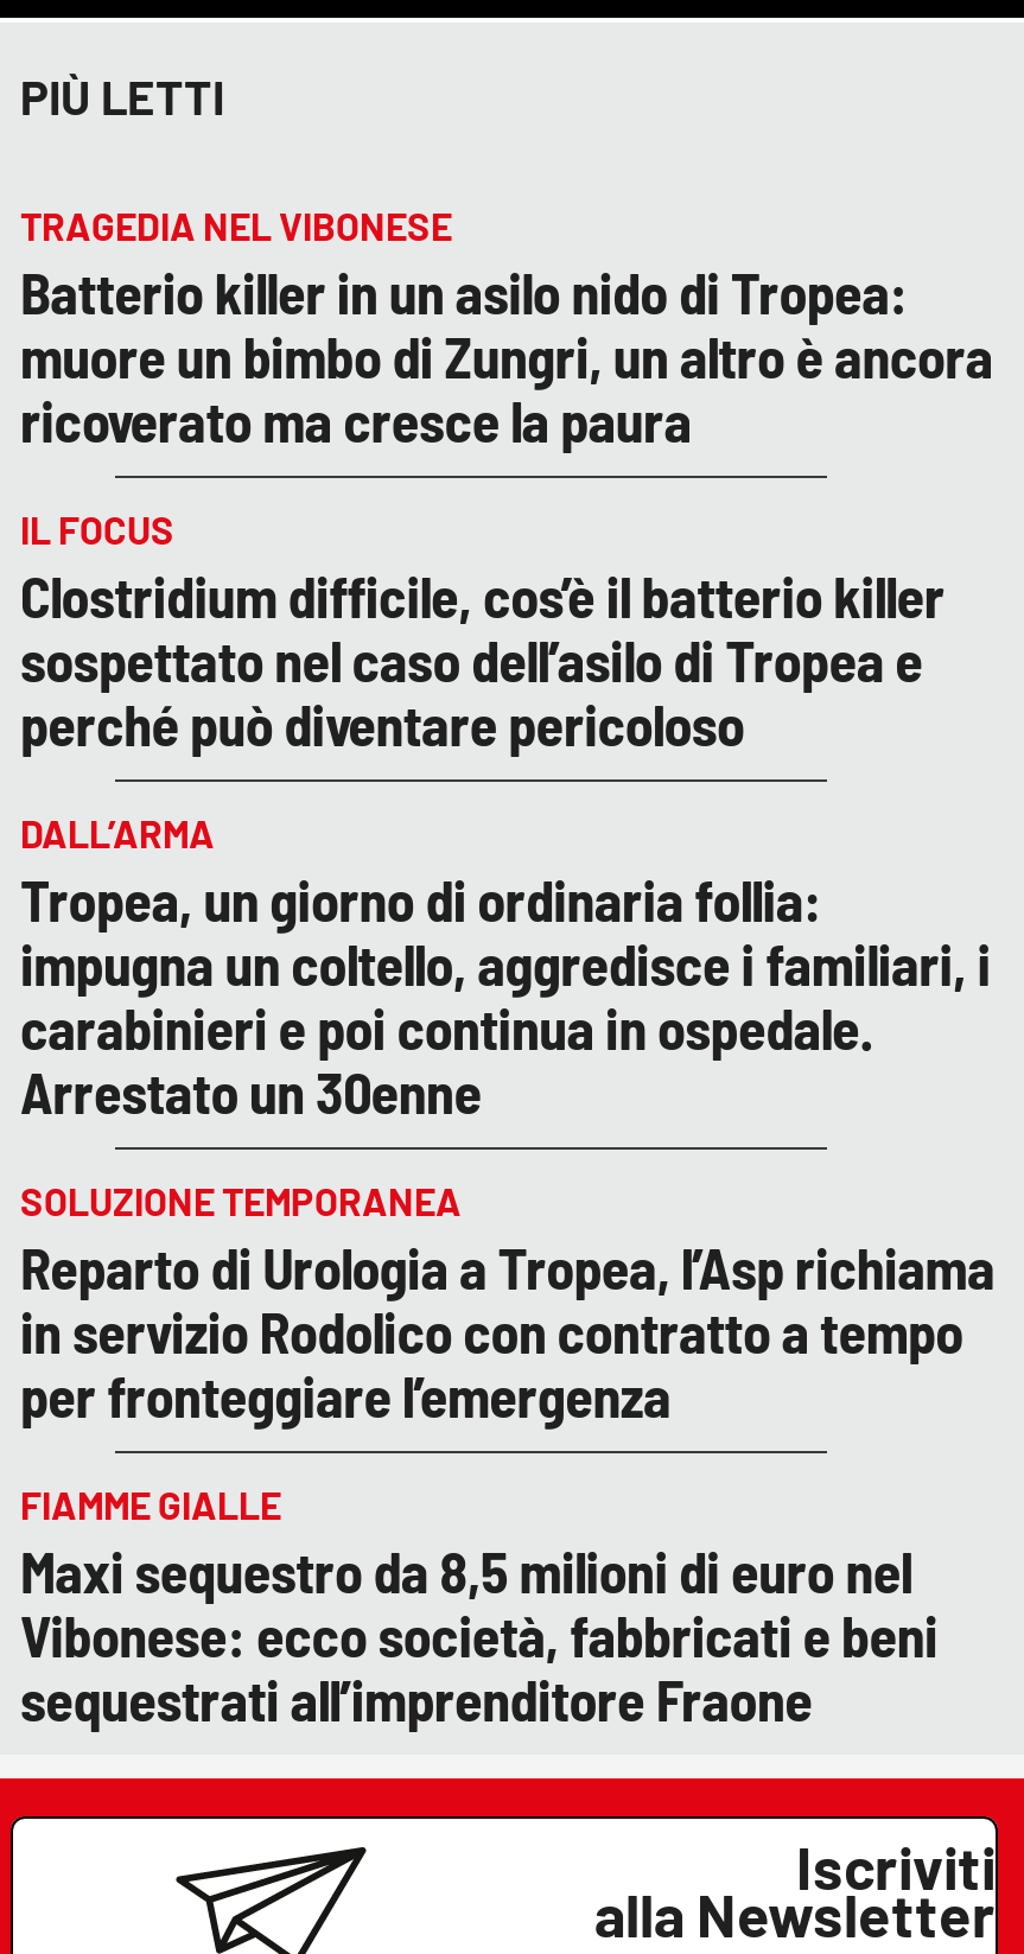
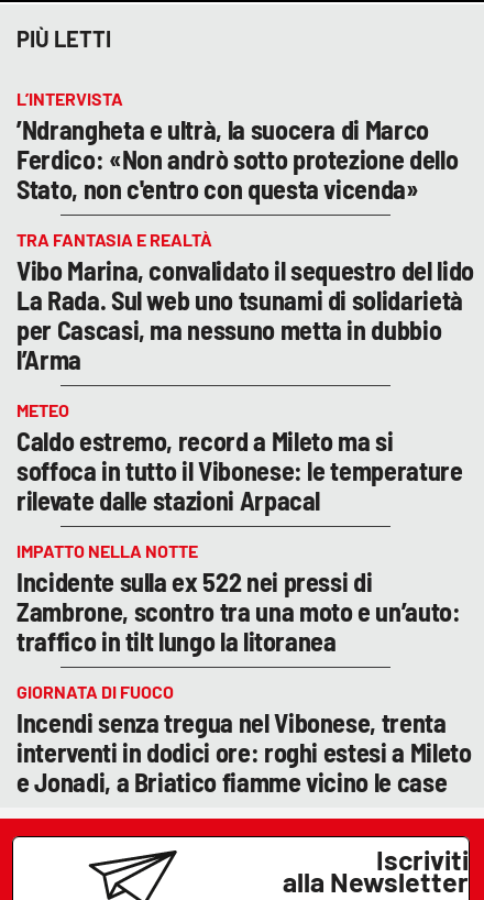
- TRAGEDIA NEL VIBONESE
- Batterio killer in un asilo nido di Tropea:
- muore un bimbo di Zungri, un altro è ancora
- ricoverato ma cresce la paura
+ L’INTERVISTA
+ ’Ndrangheta e ultrà, la suocera di Marco
+ Ferdico: «Non andrò sotto protezione dello
+ Stato, non c'entro con questa vicenda»

- IL FOCUS
- Clostridium difficile, cos’è il batterio killer
- sospettato nel caso dell’asilo di Tropea e
- perché può diventare pericoloso
+ TRA FANTASIA E REALTÀ
+ Vibo Marina, convalidato il sequestro del lido
+ La Rada. Sul web uno tsunami di solidarietà
+ per Cascasi, ma nessuno metta in dubbio
+ l’Arma

- DALL’ARMA
- Tropea, un giorno di ordinaria follia:
- impugna un coltello, aggredisce i familiari, i
- carabinieri e poi continua in ospedale.
- Arrestato un 30enne
+ METEO
+ Caldo estremo, record a Mileto ma si
+ soffoca in tutto il Vibonese: le temperature
+ rilevate dalle stazioni Arpacal

- SOLUZIONE TEMPORANEA
- Reparto di Urologia a Tropea, l’Asp richiama
- in servizio Rodolico con contratto a tempo
- per fronteggiare l’emergenza
+ IMPATTO NELLA NOTTE
+ Incidente sulla ex 522 nei pressi di
+ Zambrone, scontro tra una moto e un’auto:
+ traffico in tilt lungo la litoranea

- FIAMME GIALLE
- Maxi sequestro da 8,5 milioni di euro nel
- Vibonese: ecco società, fabbricati e beni
- sequestrati all’imprenditore Fraone
+ GIORNATA DI FUOCO
+ Incendi senza tregua nel Vibonese, trenta
+ interventi in dodici ore: roghi estesi a Mileto
+ e Jonadi, a Briatico fiamme vicino le case
